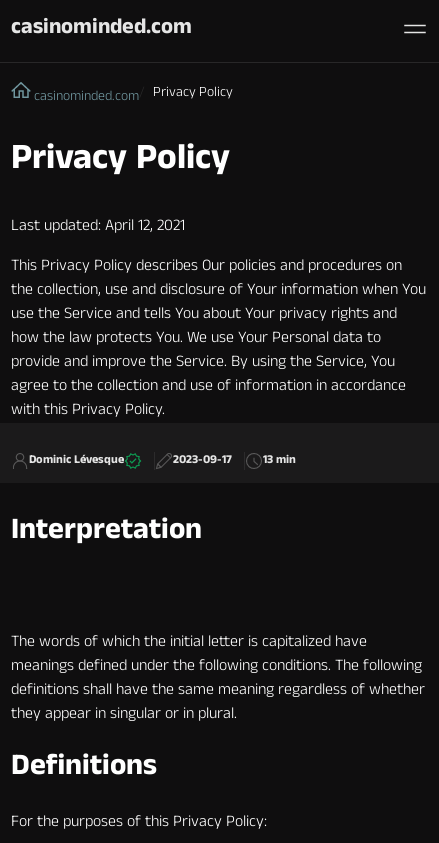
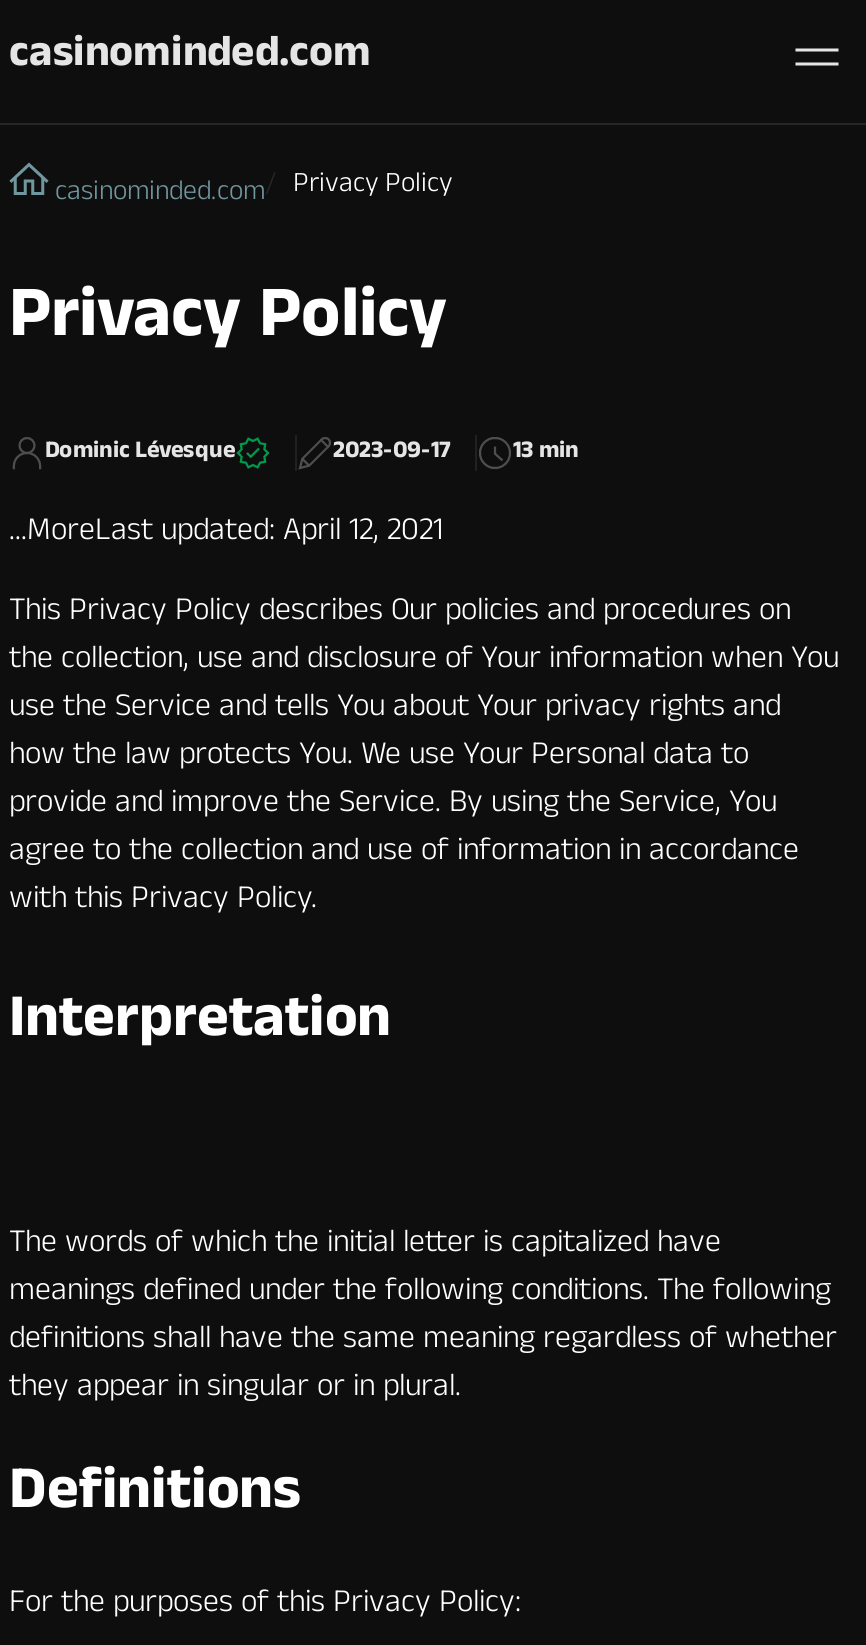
- Last updated: April 12, 2021
+ ...MoreLast updated: April 12, 2021

moved down: This Privacy Policy describes Our policies and procedures on | the collection, use and disclosure of Your information when You | use the Service and tells You about Your privacy rights and | how the law protects You. We use Your Personal data to | provide and improve the Service. By using the Service, You | agree to the collection and use of information in accordance | with this Privacy Policy.

moved up: Dominic Lévesque | 2023-09-17 | 13 min
